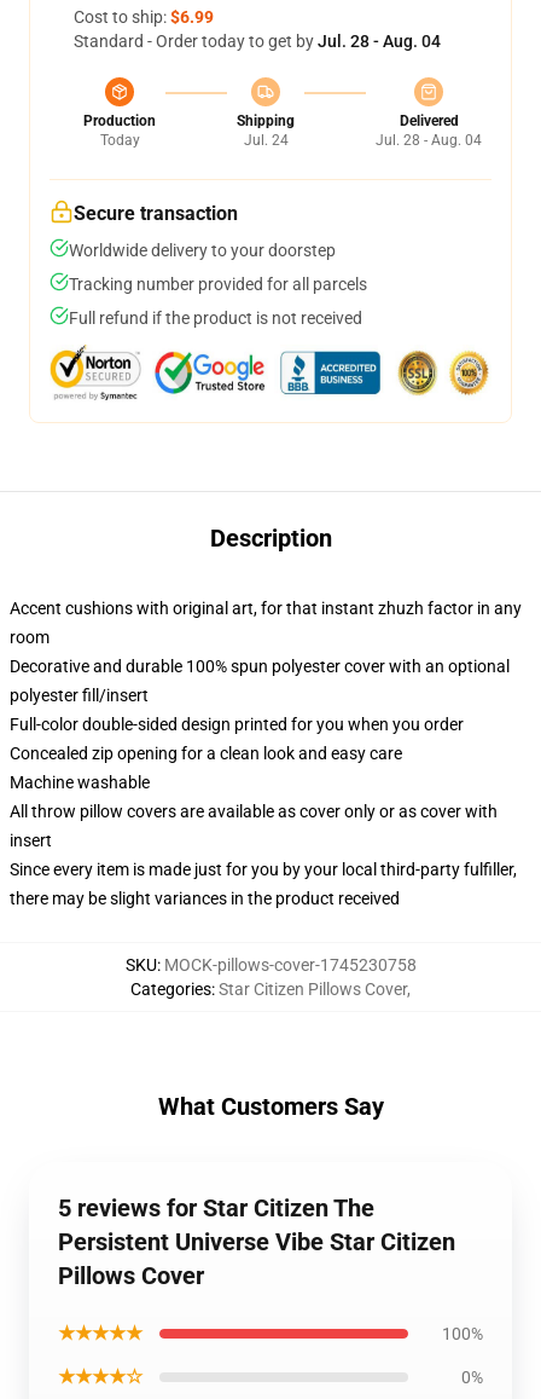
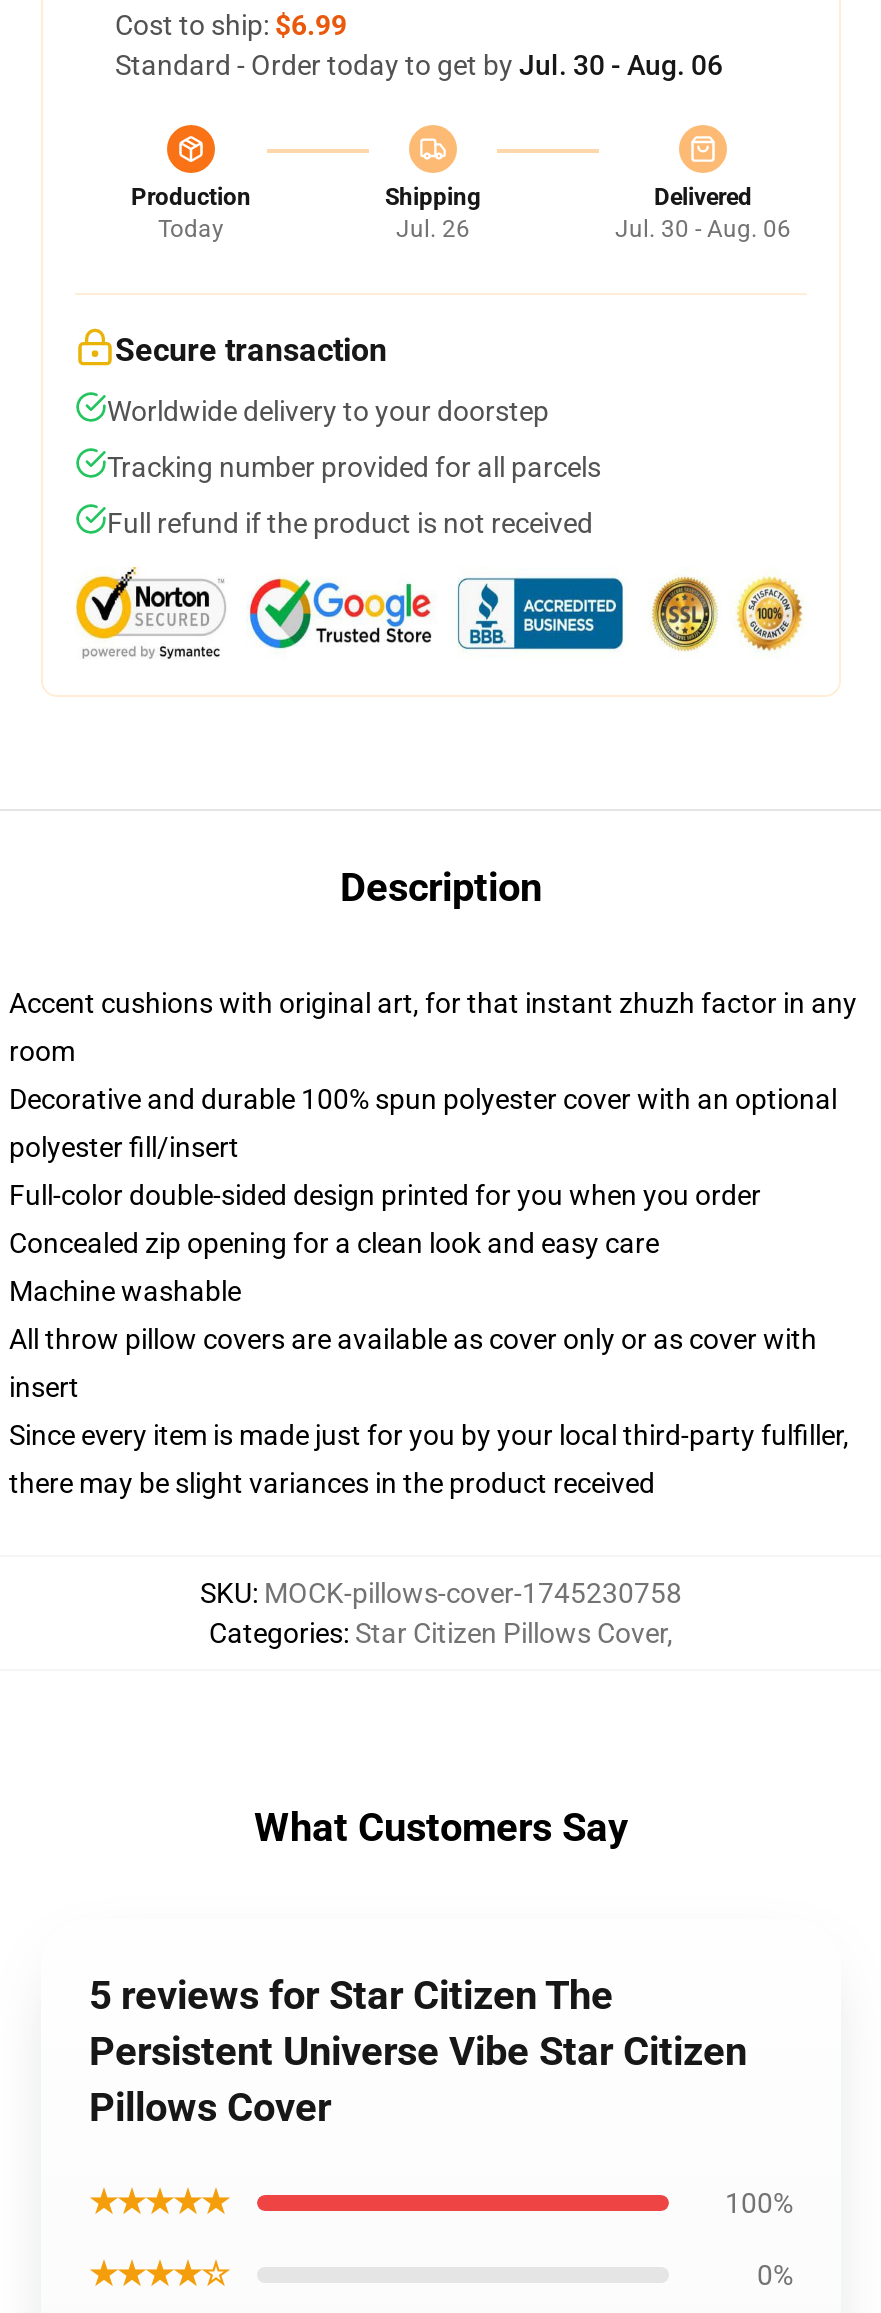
- Standard - Order today to get by Jul. 28 - Aug. 04
+ Standard - Order today to get by Jul. 30 - Aug. 06

- Jul. 24
+ Jul. 26

- Jul. 28 - Aug. 04
+ Jul. 30 - Aug. 06
